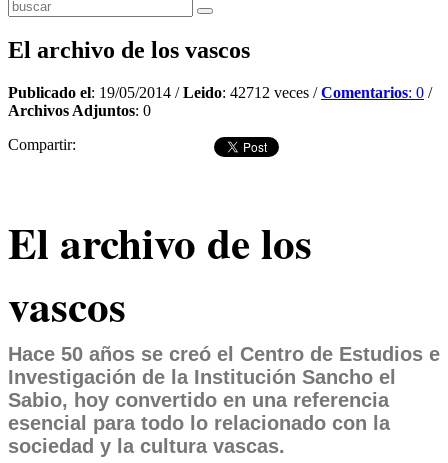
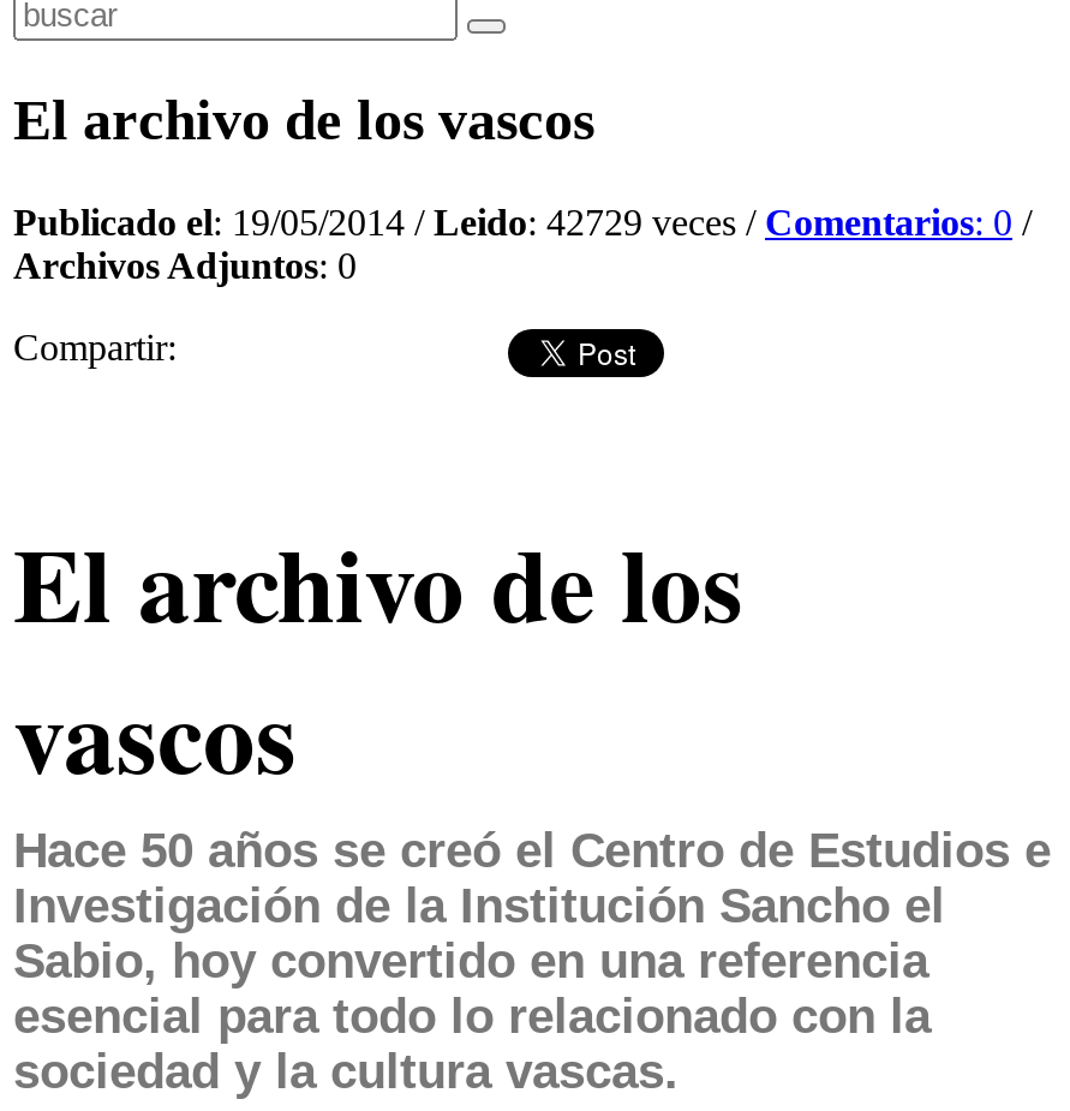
- Publicado el: 19/05/2014 / Leido: 42712 veces / Comentarios: 0 /
+ Publicado el: 19/05/2014 / Leido: 42729 veces / Comentarios: 0 /
